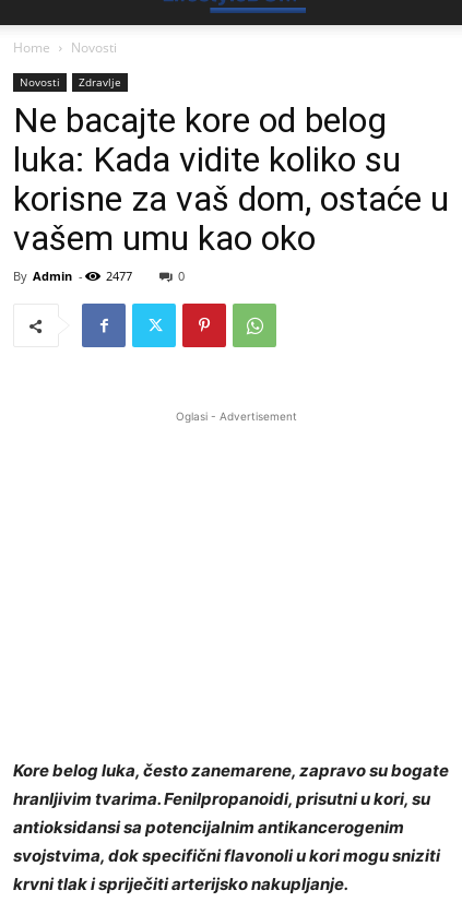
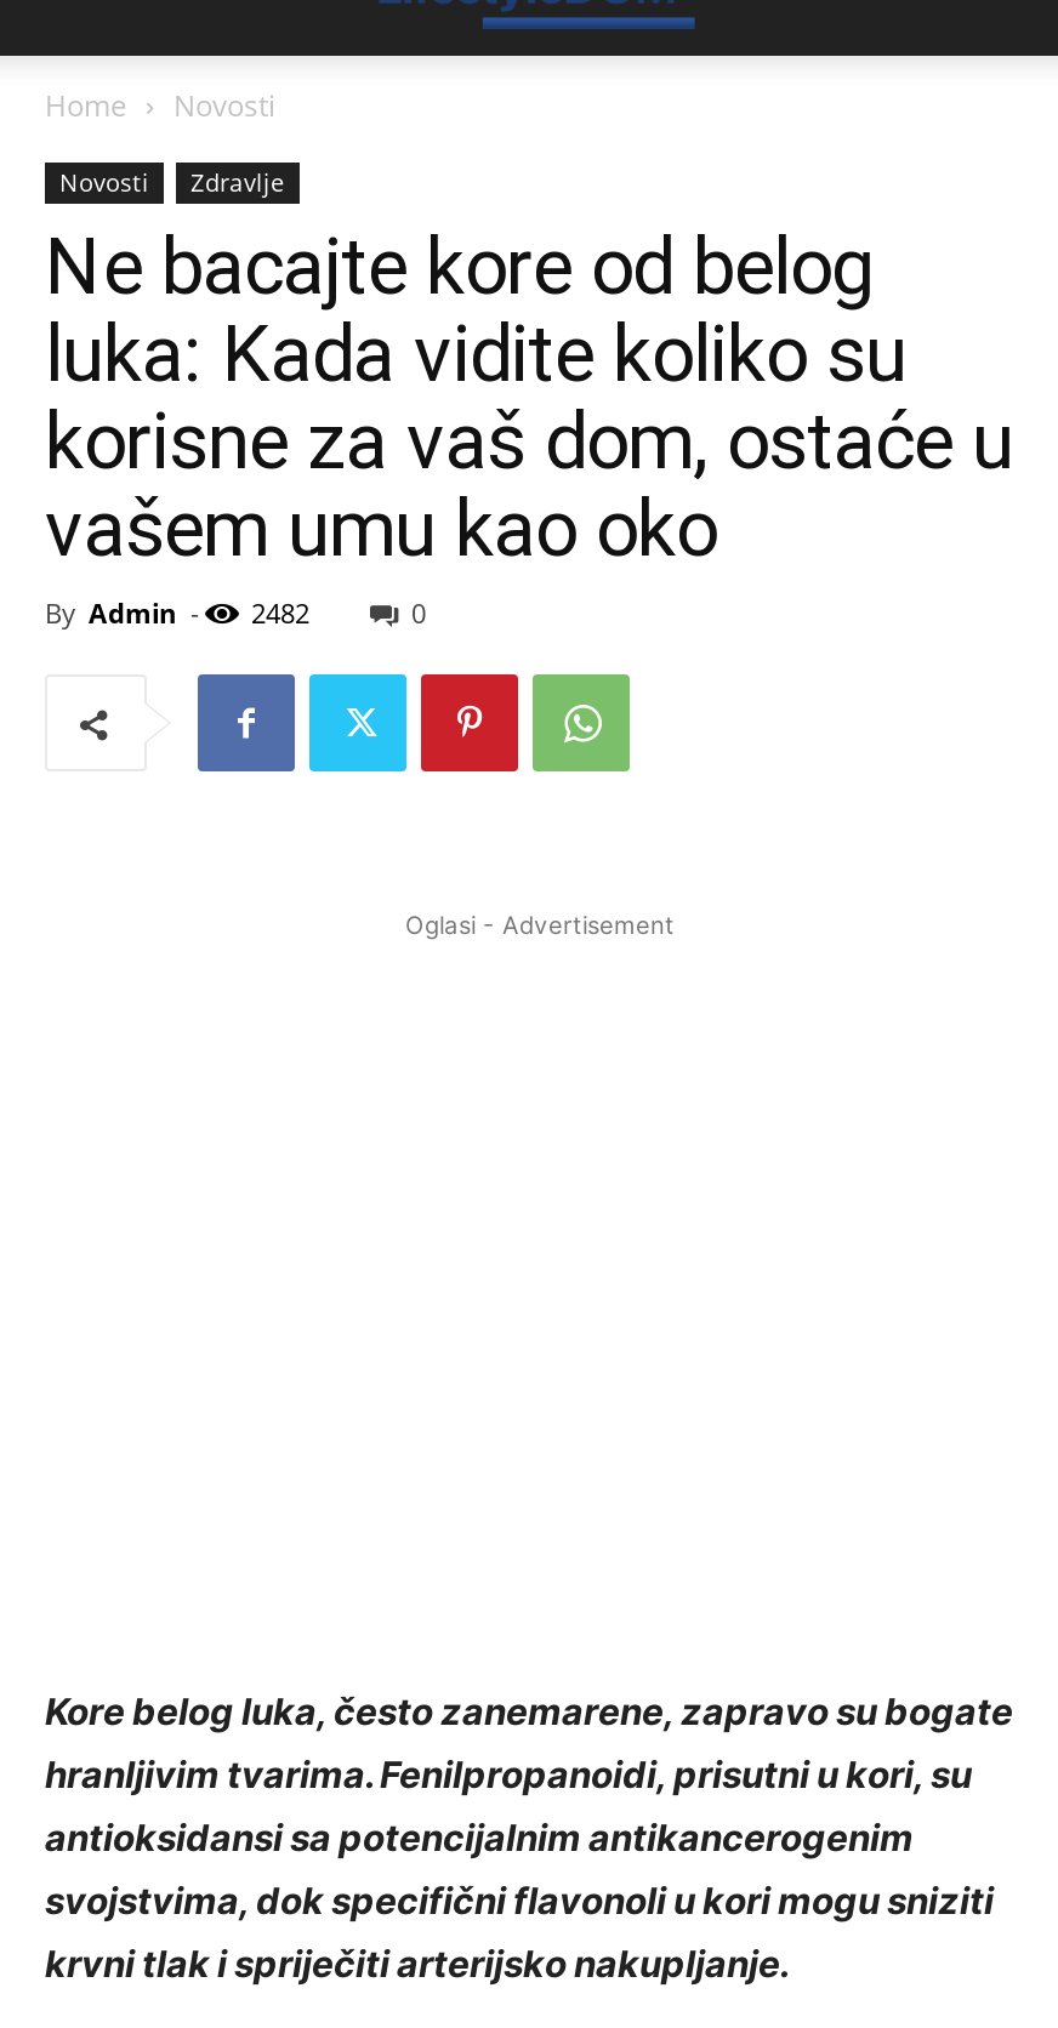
- By Admin - 2477
+ By Admin - 2482
